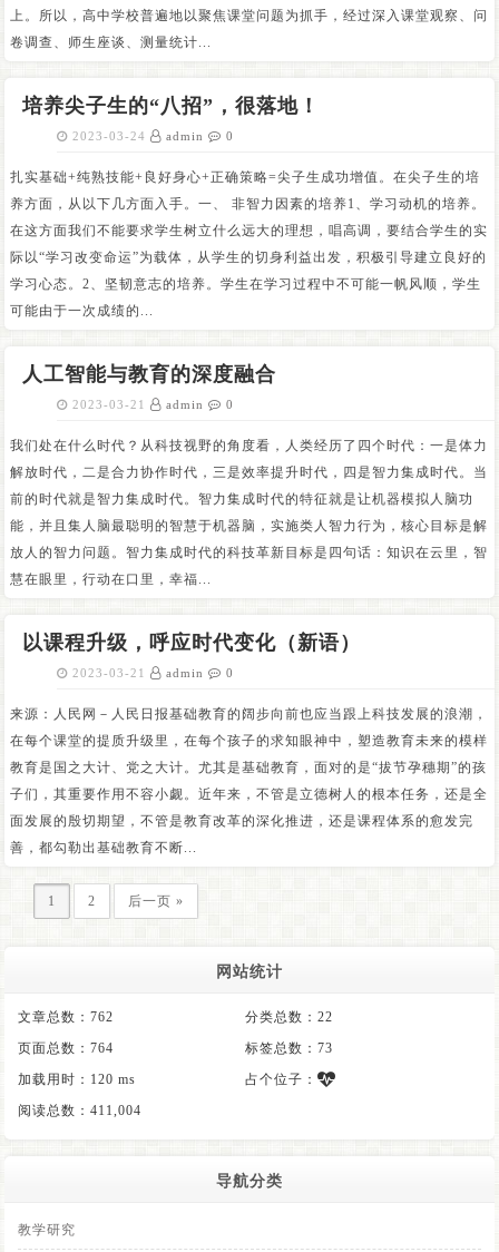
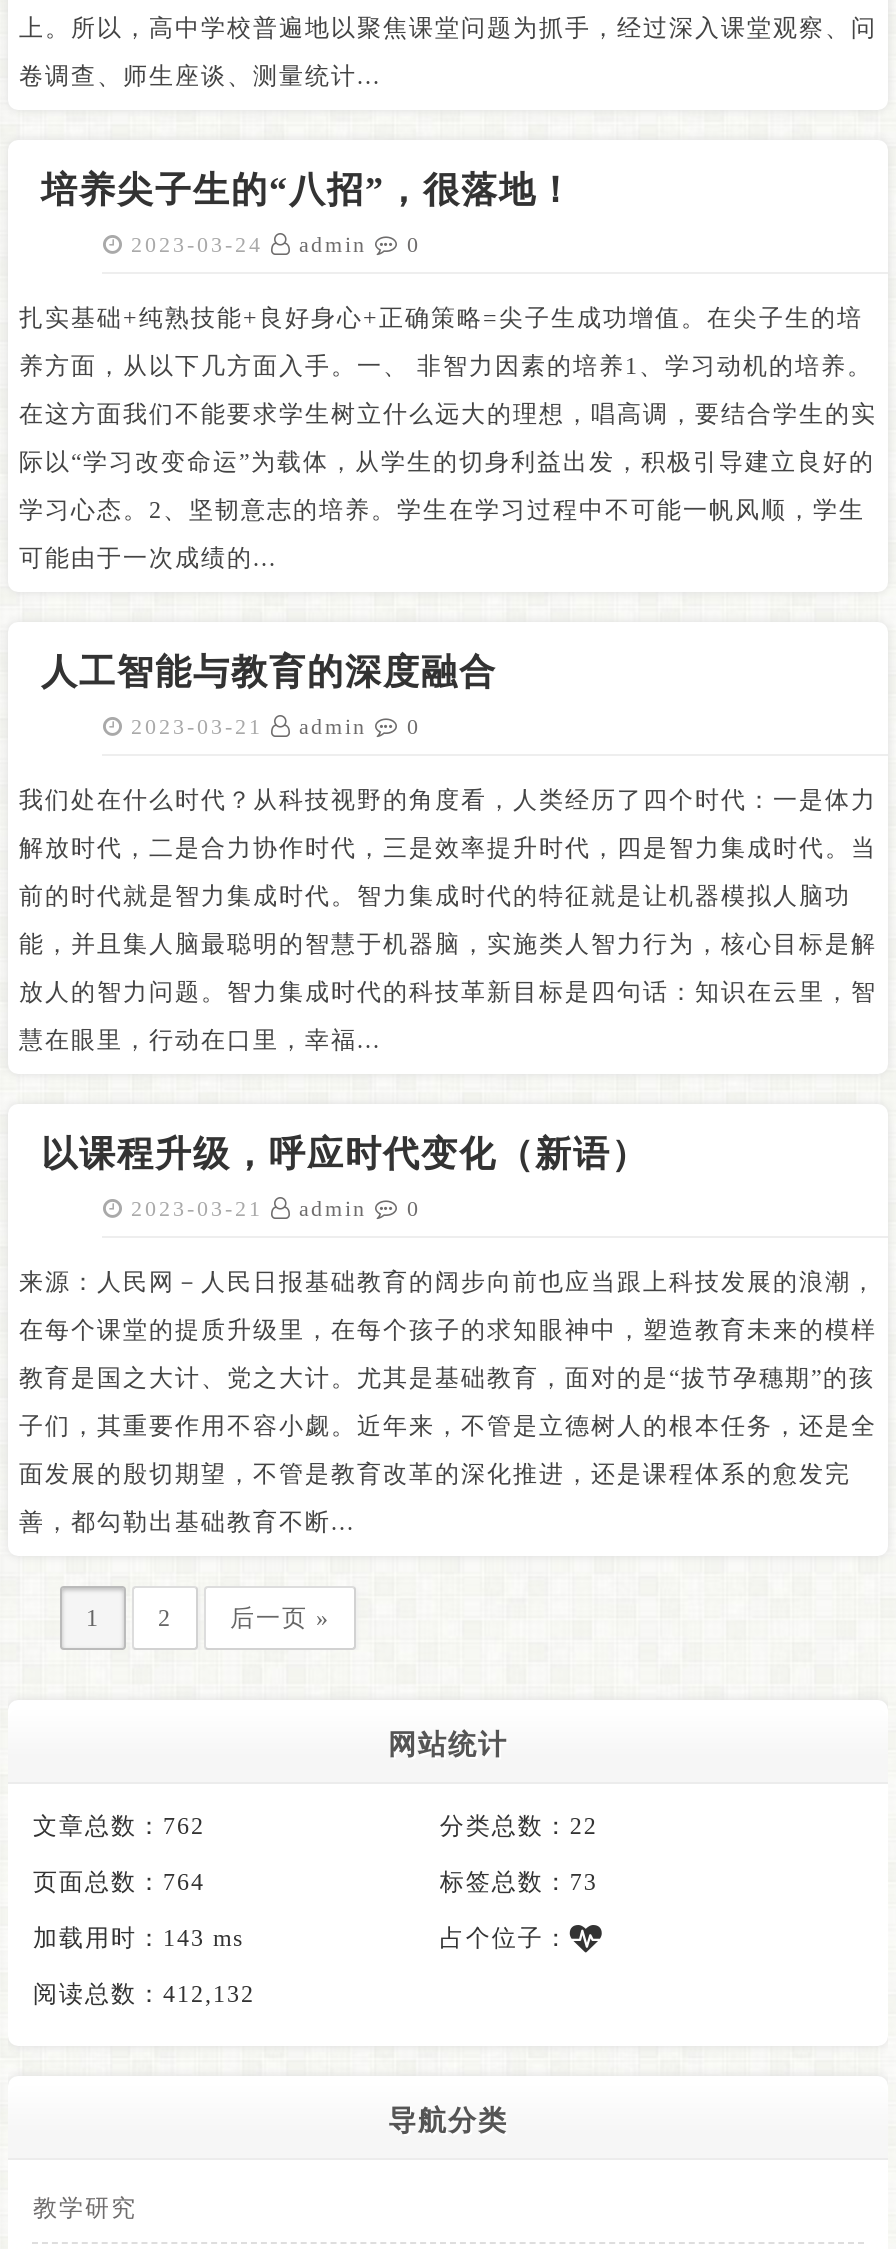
- 加载用时：120 ms
+ 加载用时：143 ms

- 阅读总数：411,004
+ 阅读总数：412,132
